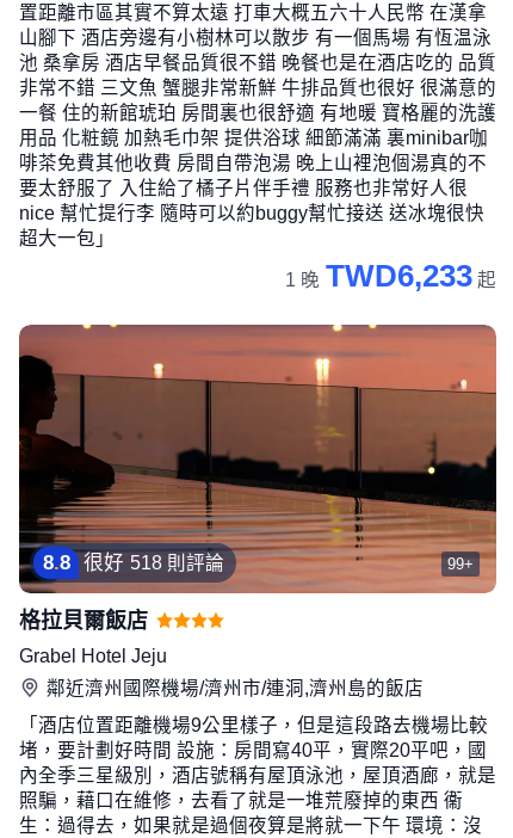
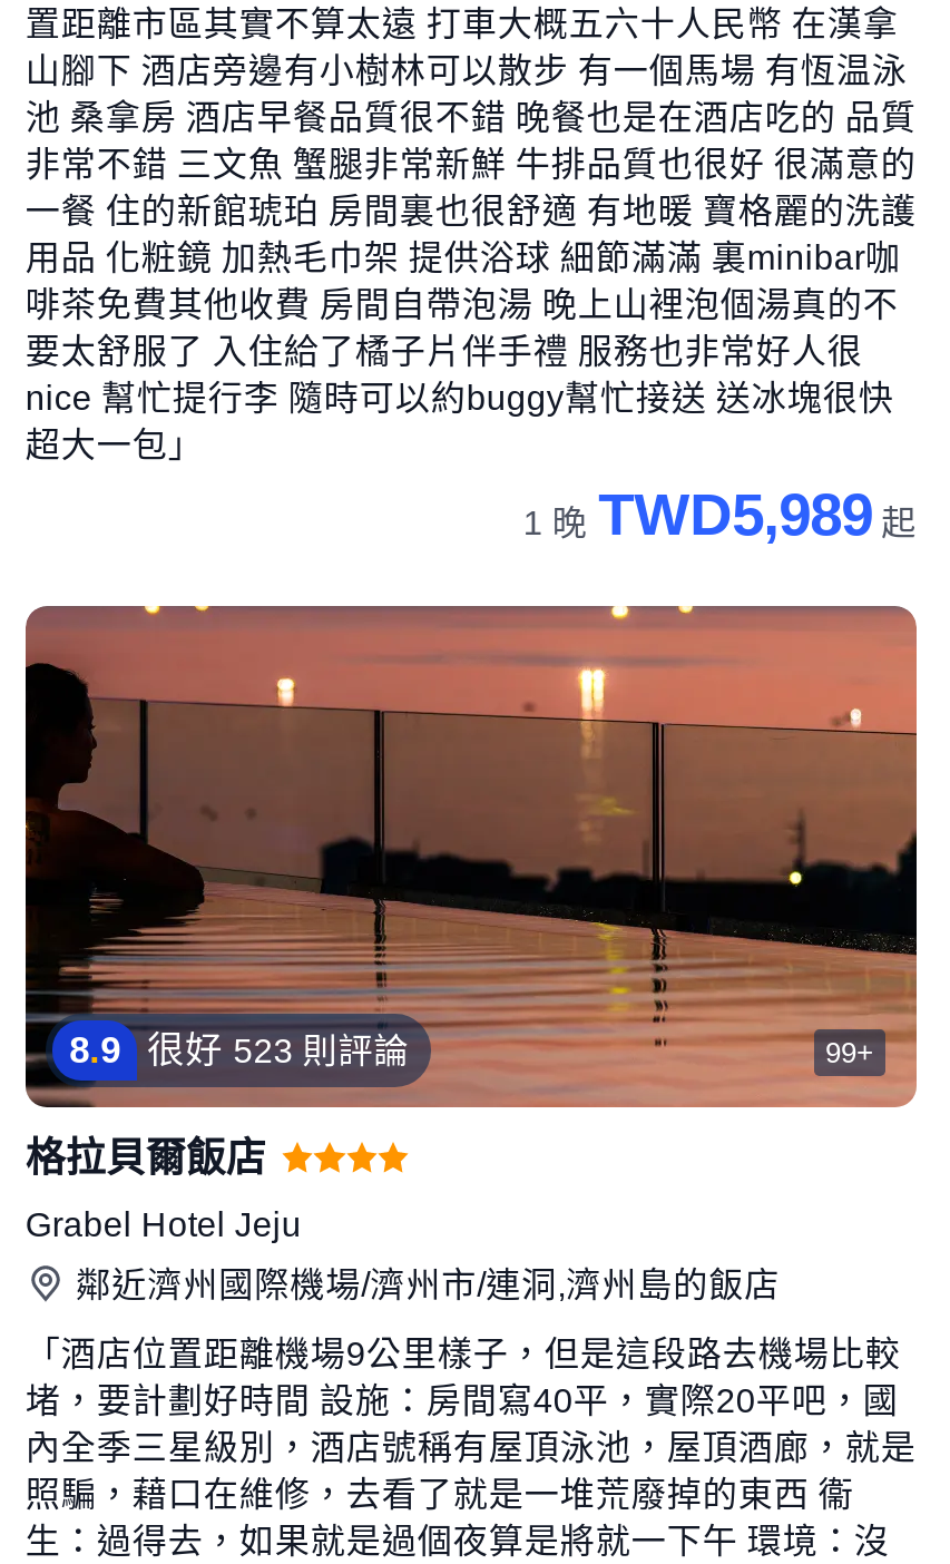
- 1 晚 TWD6,233起
+ 1 晚 TWD5,989起

- 8.8
+ 8.9

- 很好 518 則評論
+ 很好 523 則評論
